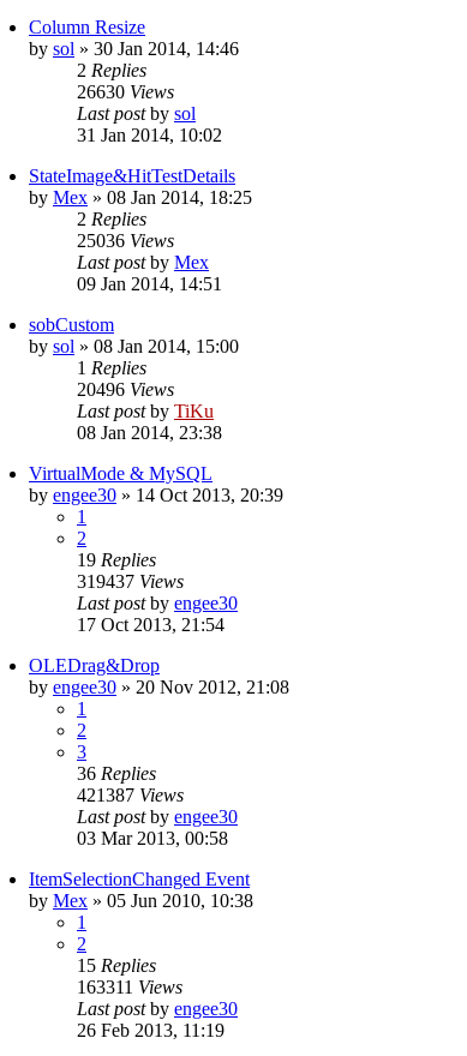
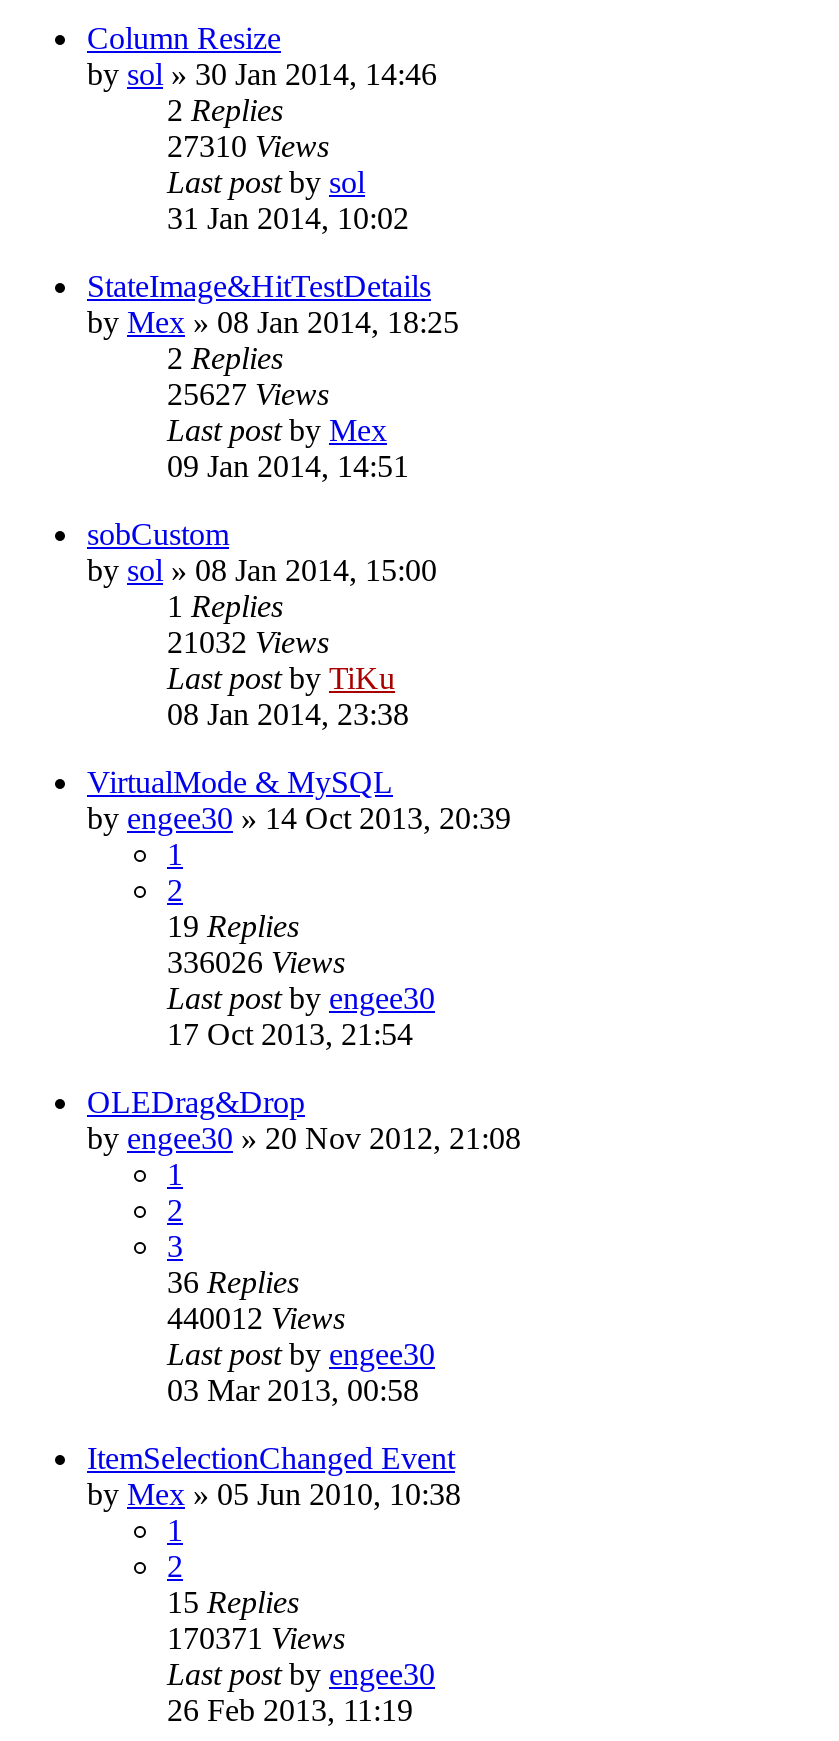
- 26630 Views
+ 27310 Views

- 25036 Views
+ 25627 Views

- 20496 Views
+ 21032 Views

- 319437 Views
+ 336026 Views

- 421387 Views
+ 440012 Views

- 163311 Views
+ 170371 Views
